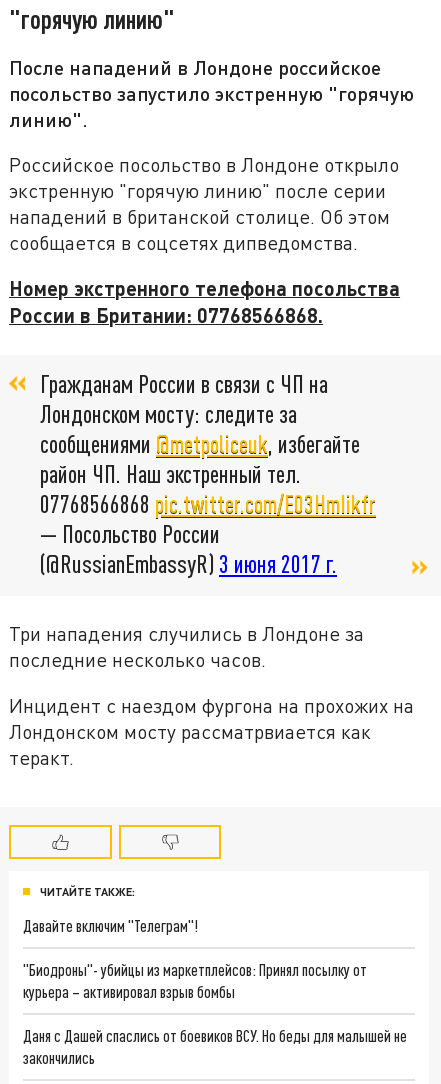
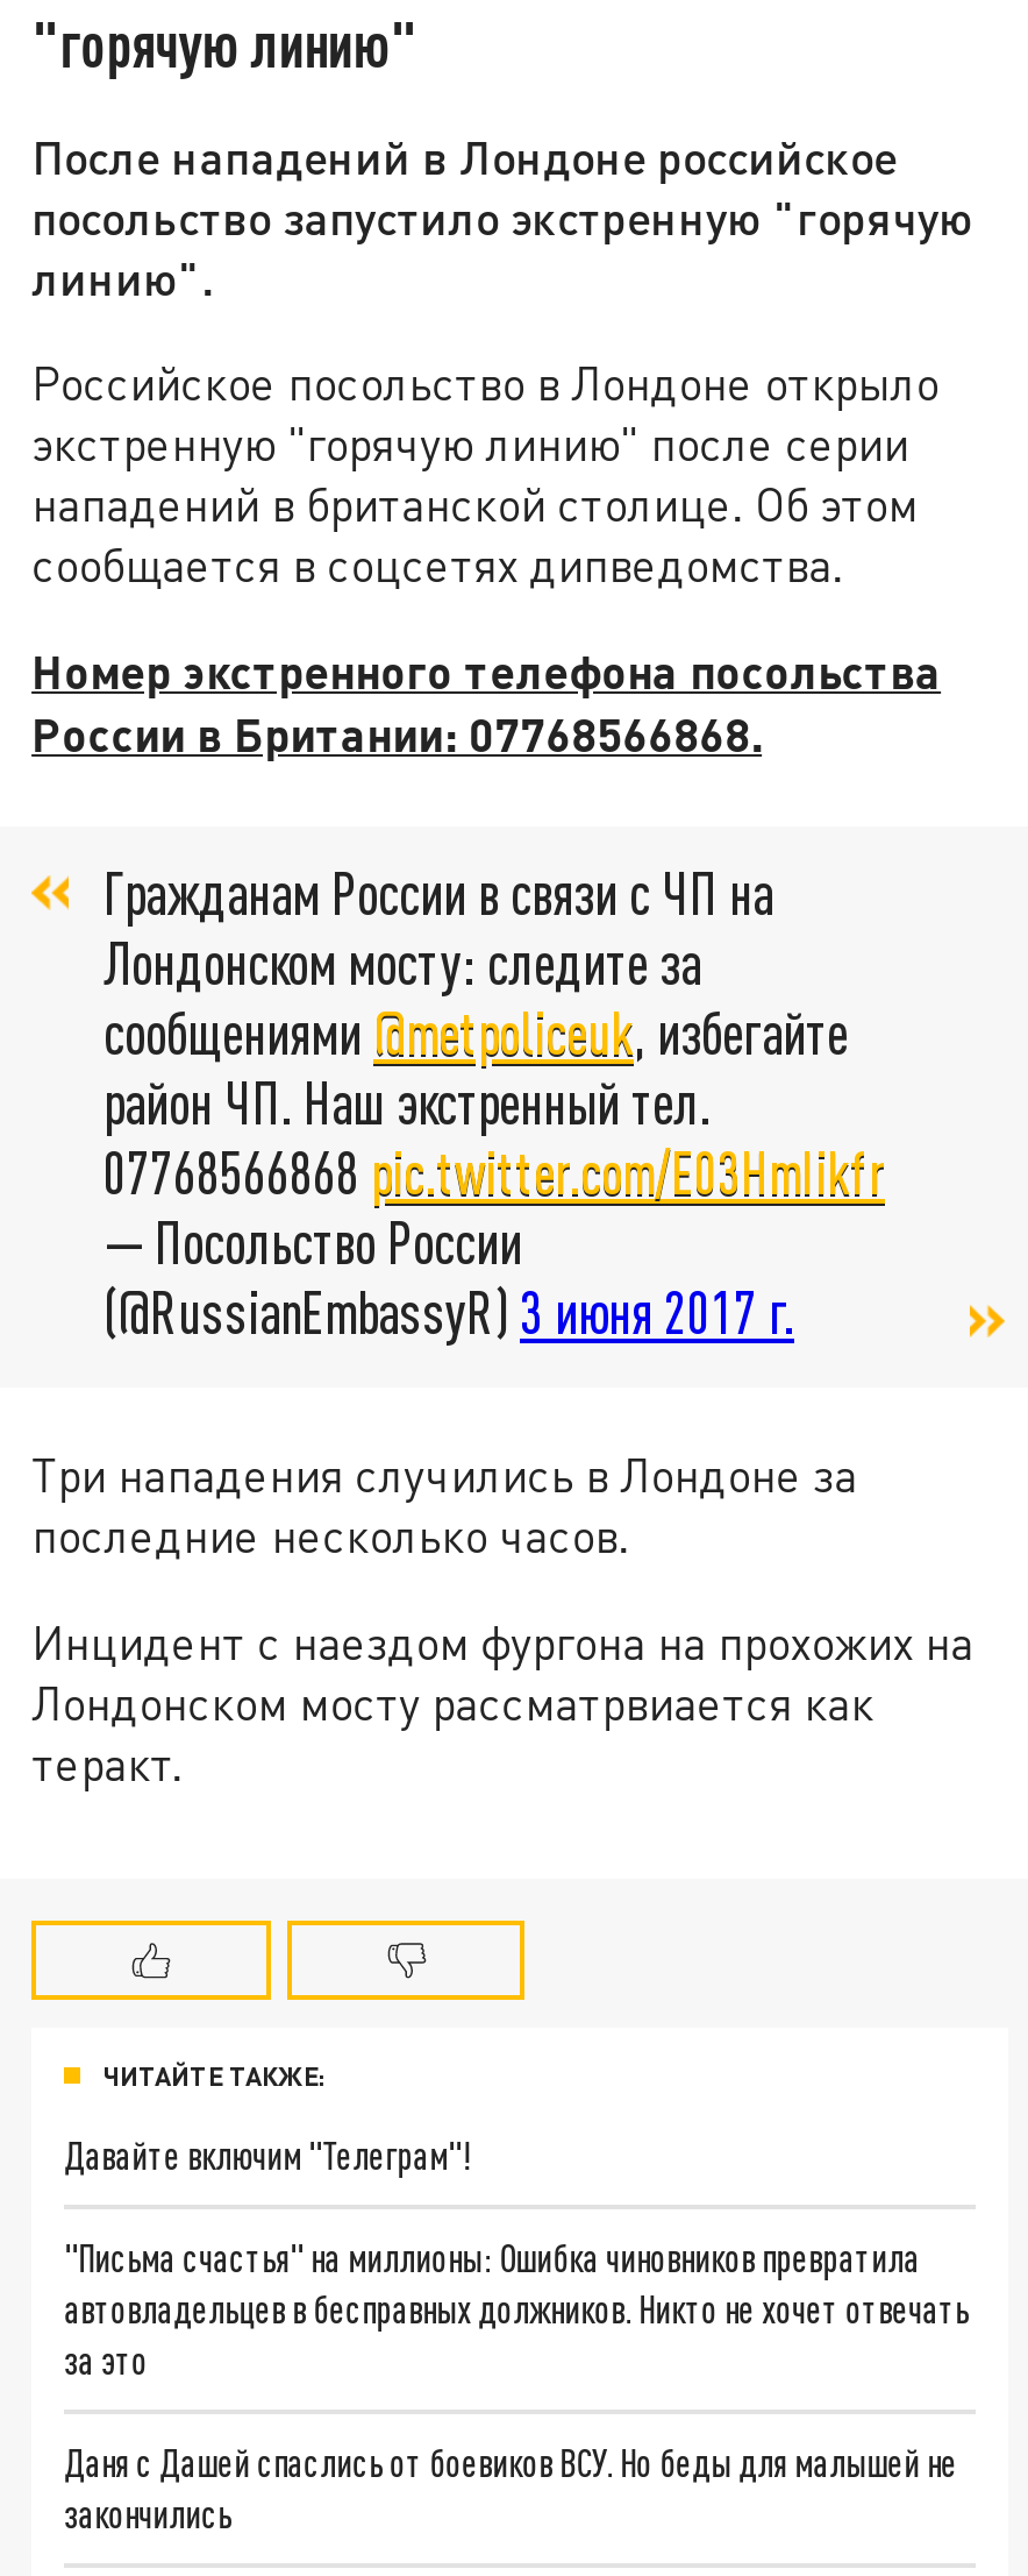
- "Биодроны"- убийцы из маркетплейсов: Принял посылку от
- курьера – активировал взрыв бомбы
+ "Письма счастья" на миллионы: Ошибка чиновников превратила
+ автовладельцев в бесправных должников. Никто не хочет отвечать
+ за это
